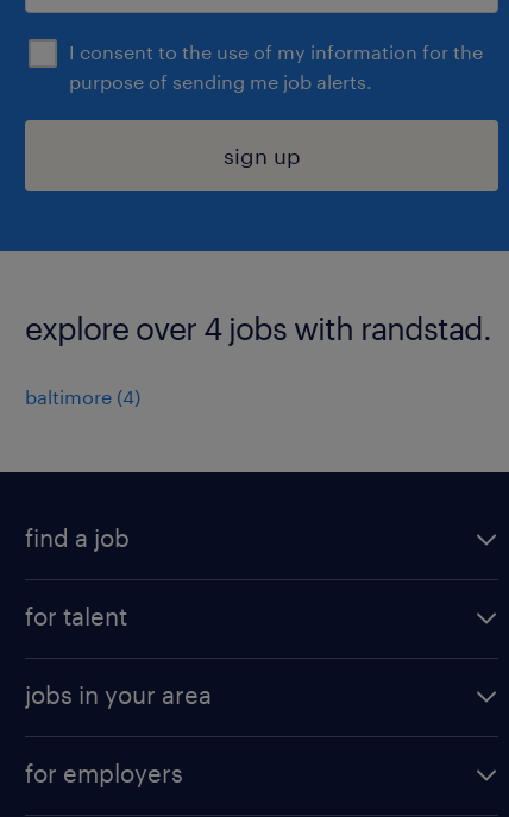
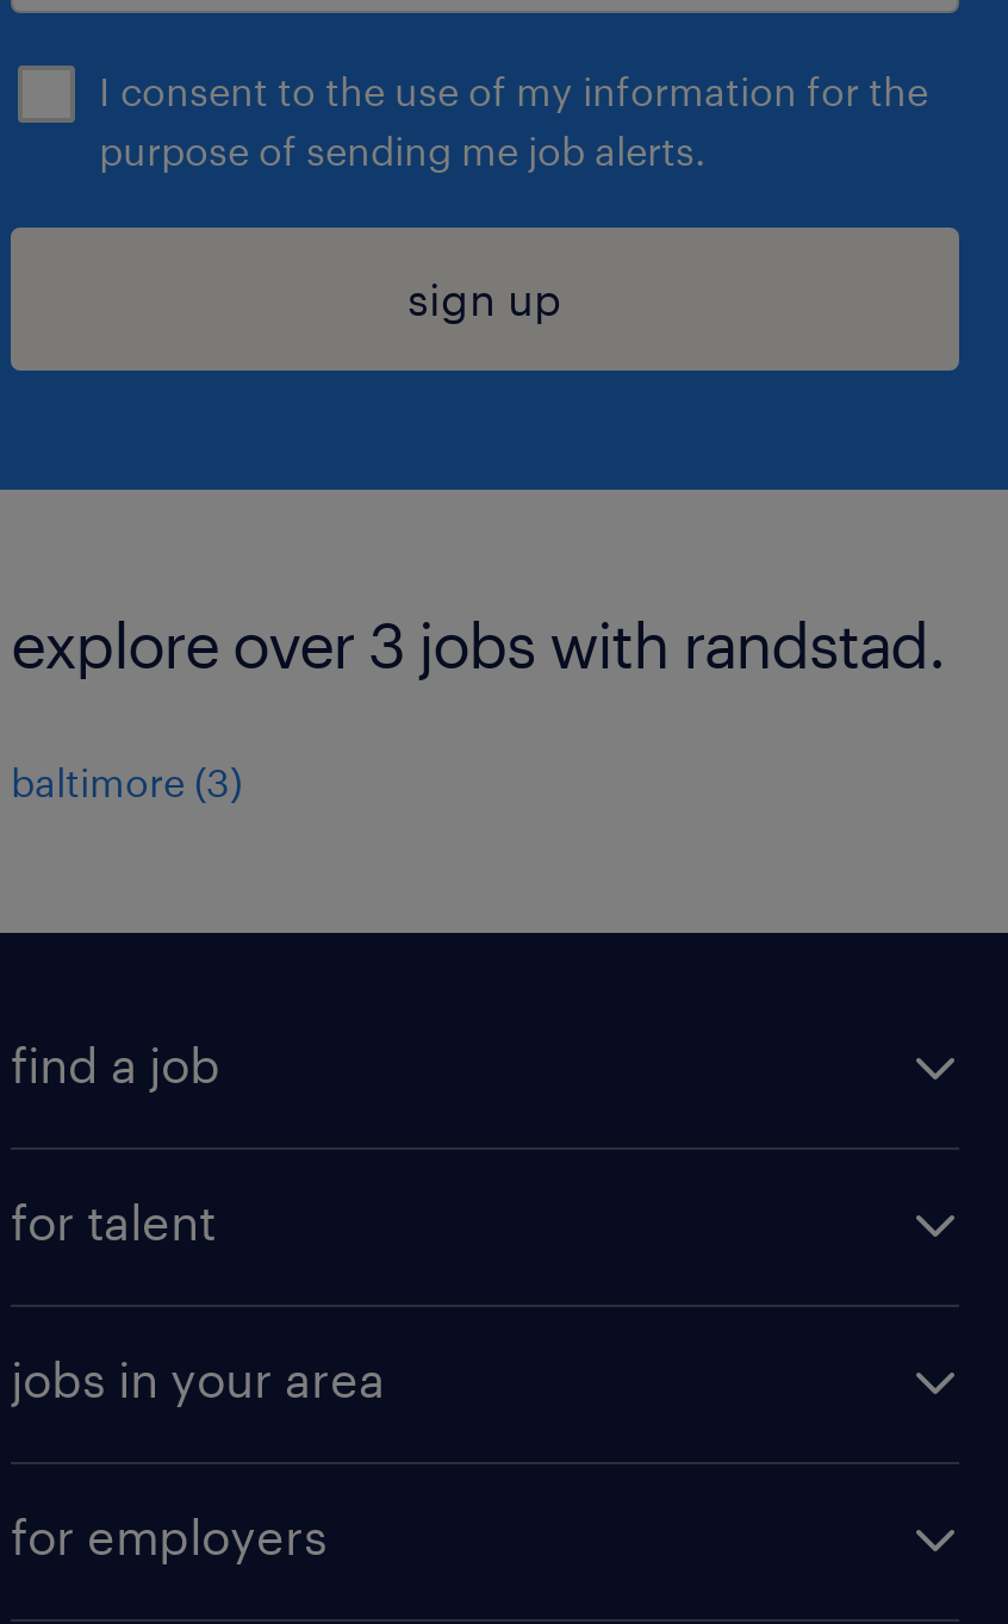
- explore over 4 jobs with randstad.
+ explore over 3 jobs with randstad.

- baltimore (4)
+ baltimore (3)
